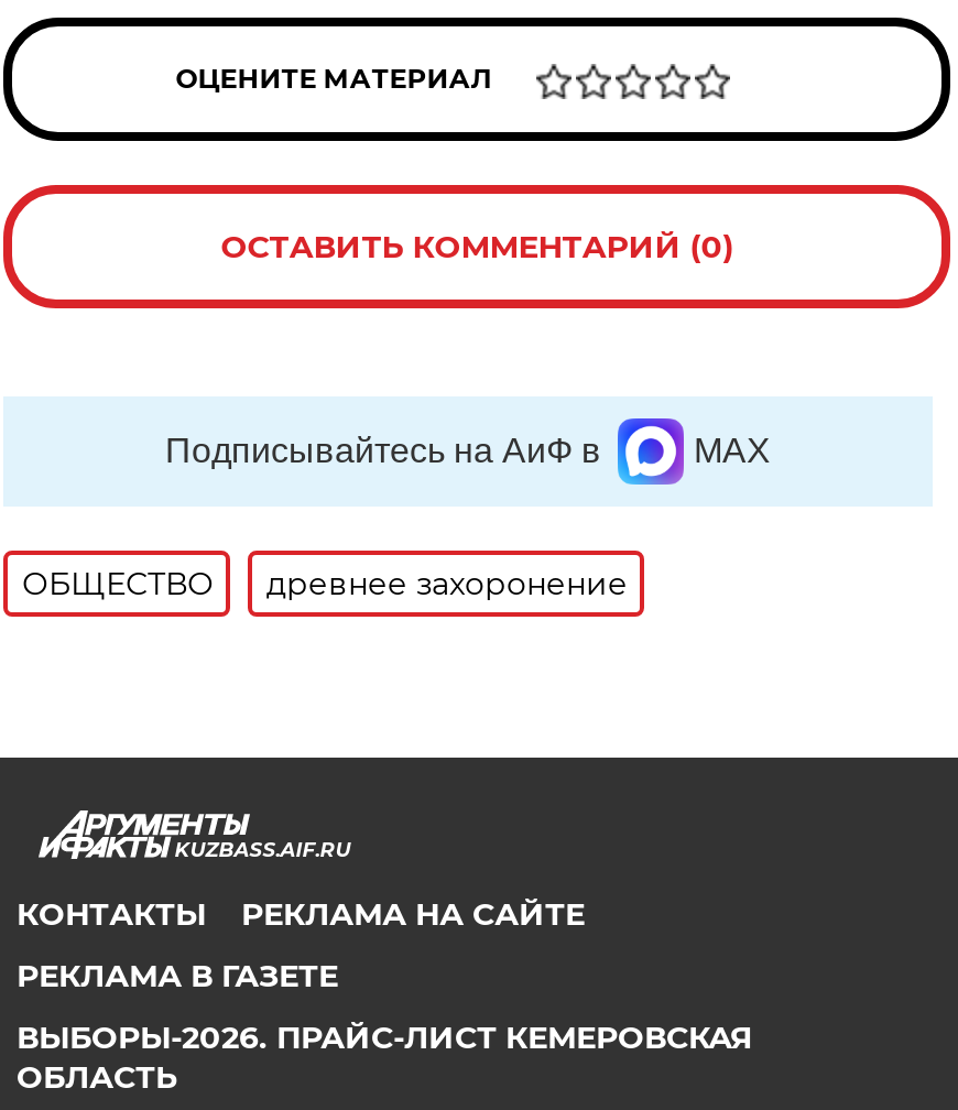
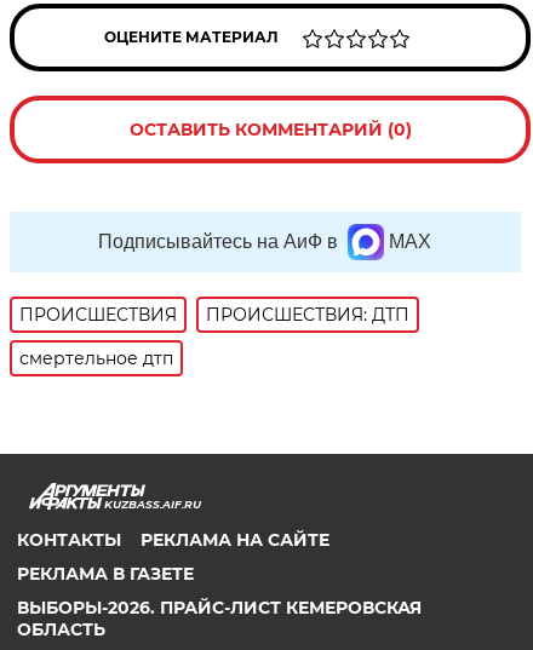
- ОБЩЕСТВО
- древнее захоронение
+ ПРОИСШЕСТВИЯ
+ ПРОИСШЕСТВИЯ: ДТП
+ смертельное дтп
